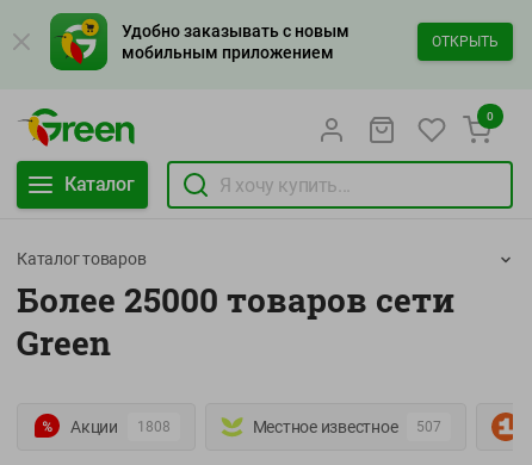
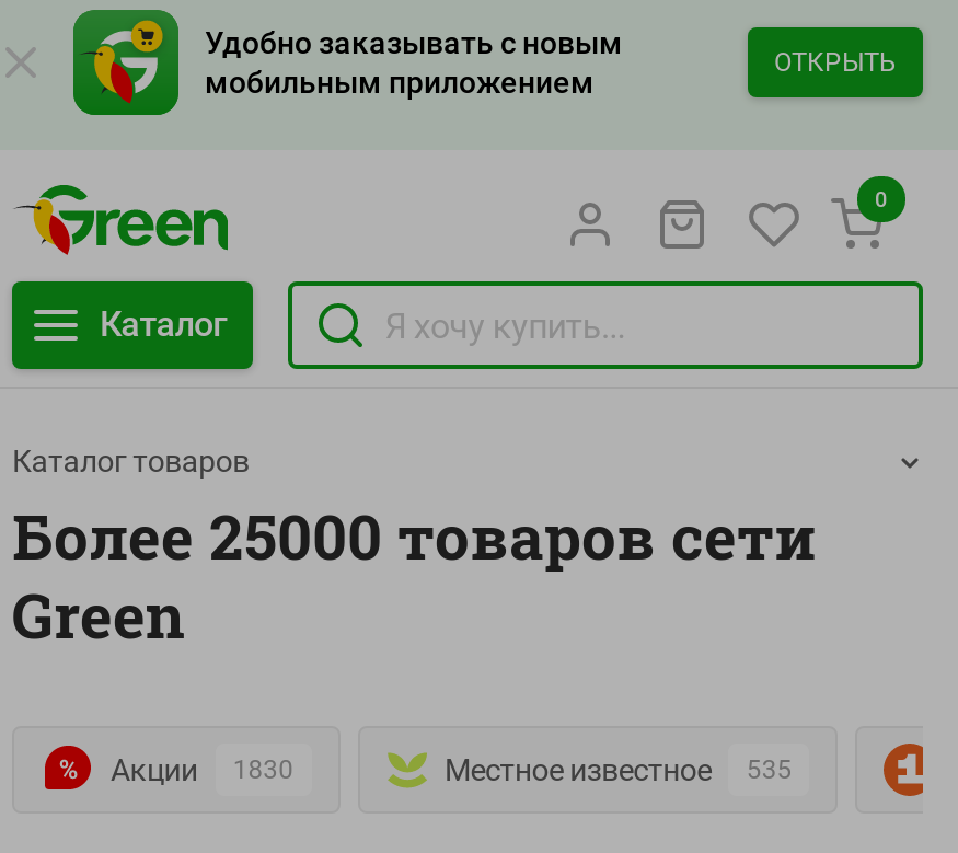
- Акции 1808
+ Акции 1830

- Местное известное 507
+ Местное известное 535
